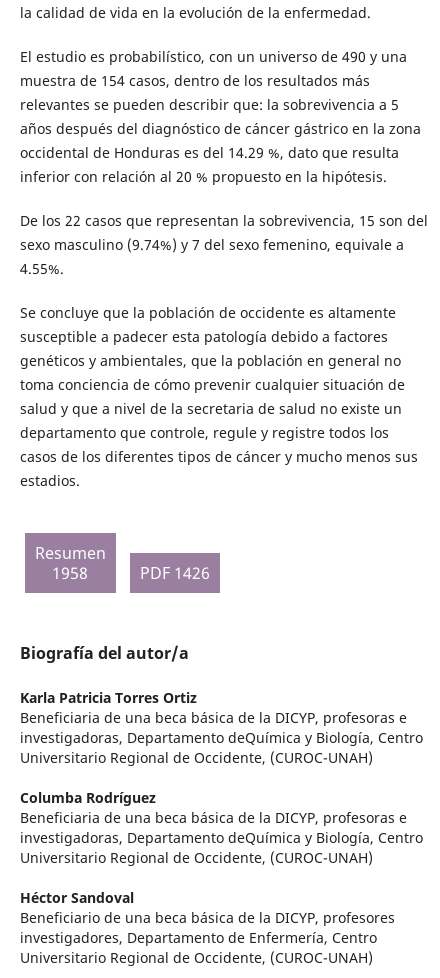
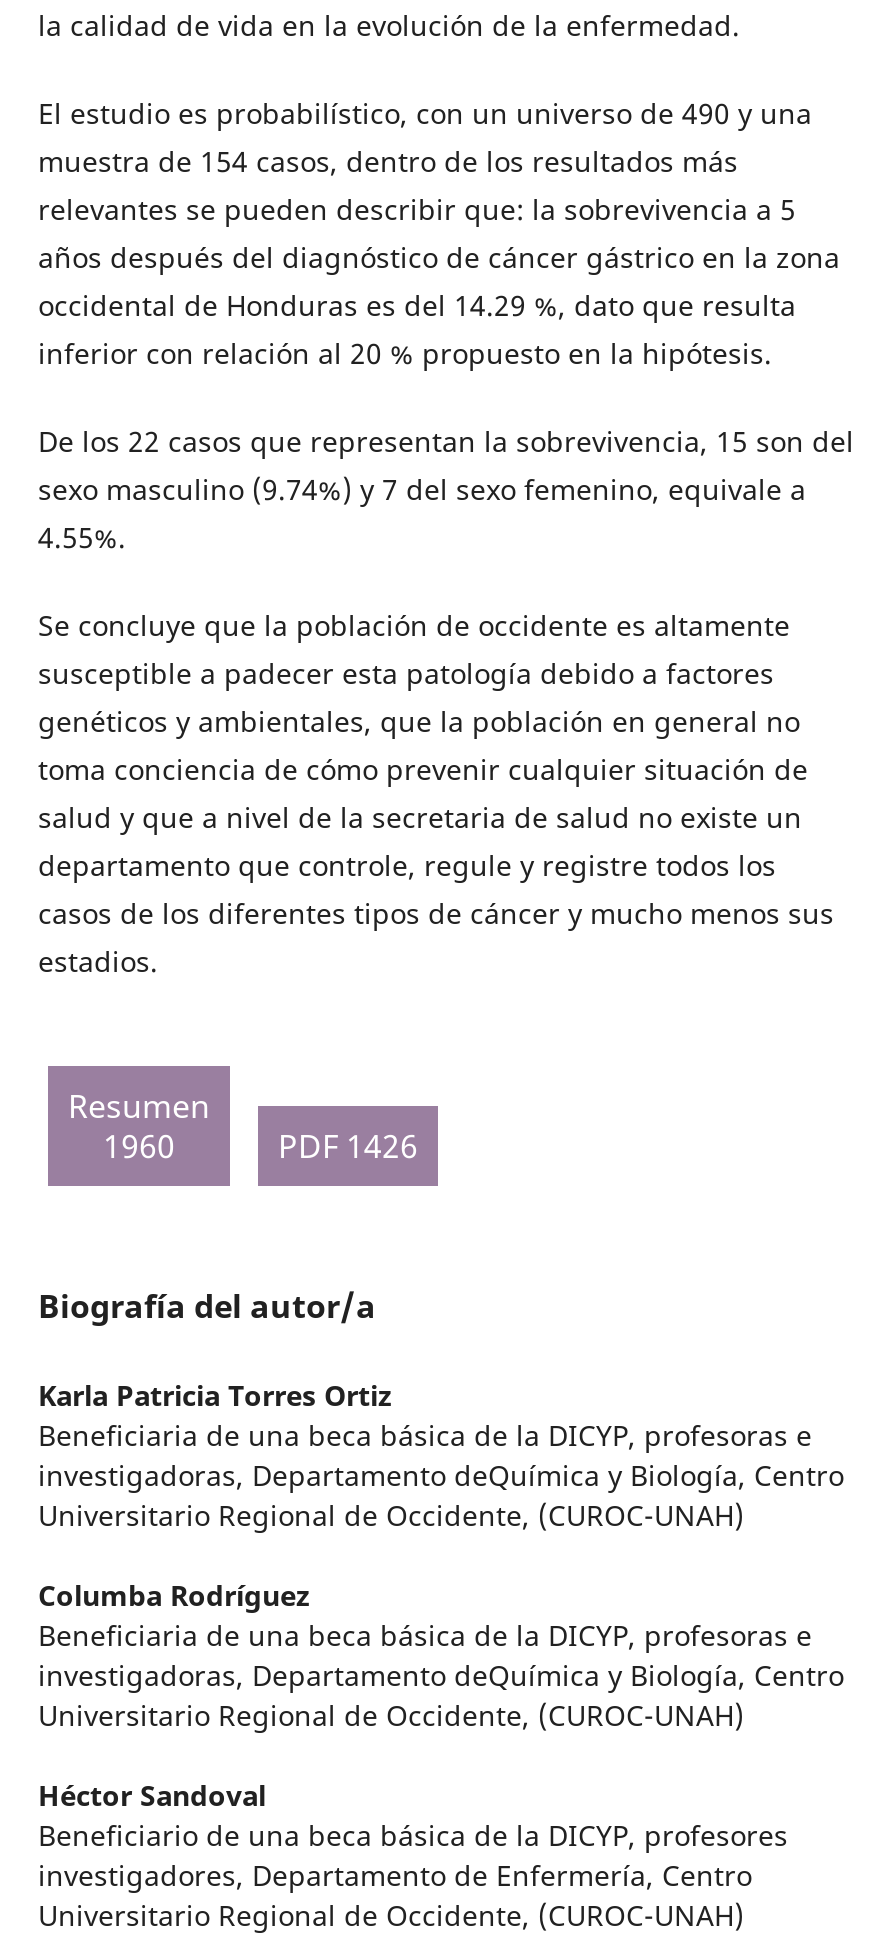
- 1958
+ 1960
